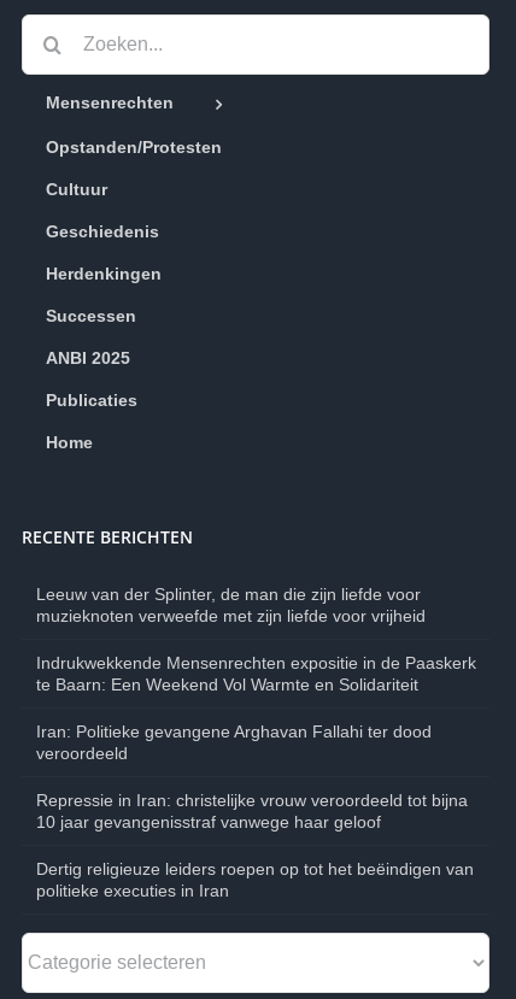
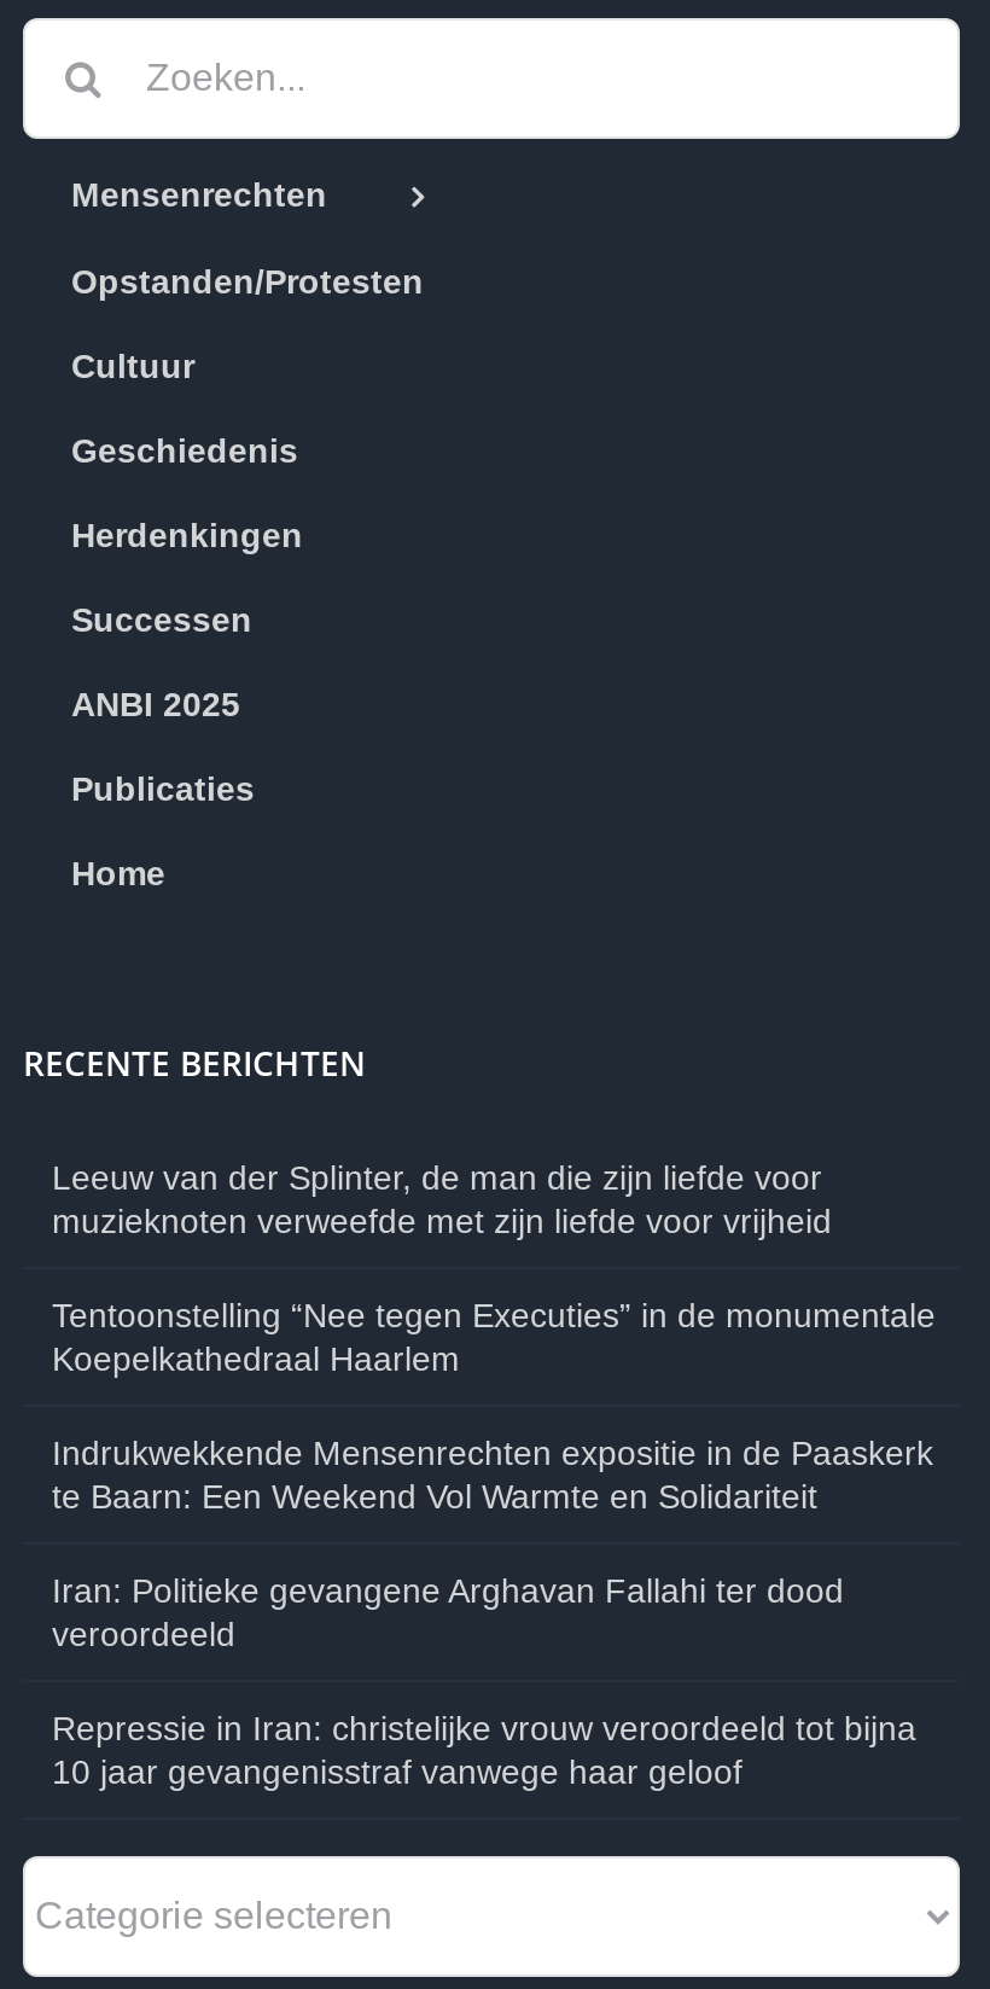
+ Tentoonstelling “Nee tegen Executies” in de monumentale
+ Koepelkathedraal Haarlem

moved down: Indrukwekkende Mensenrechten expositie in de Paaskerk | te Baarn: Een Weekend Vol Warmte en Solidariteit | Iran: Politieke gevangene Arghavan Fallahi ter dood | veroordeeld | Repressie in Iran: christelijke vrouw veroordeeld tot bijna | 10 jaar gevangenisstraf vanwege haar geloof

- Dertig religieuze leiders roepen op tot het beëindigen van
- politieke executies in Iran
